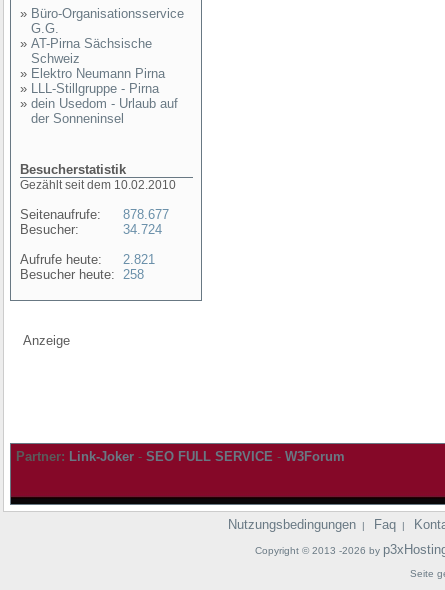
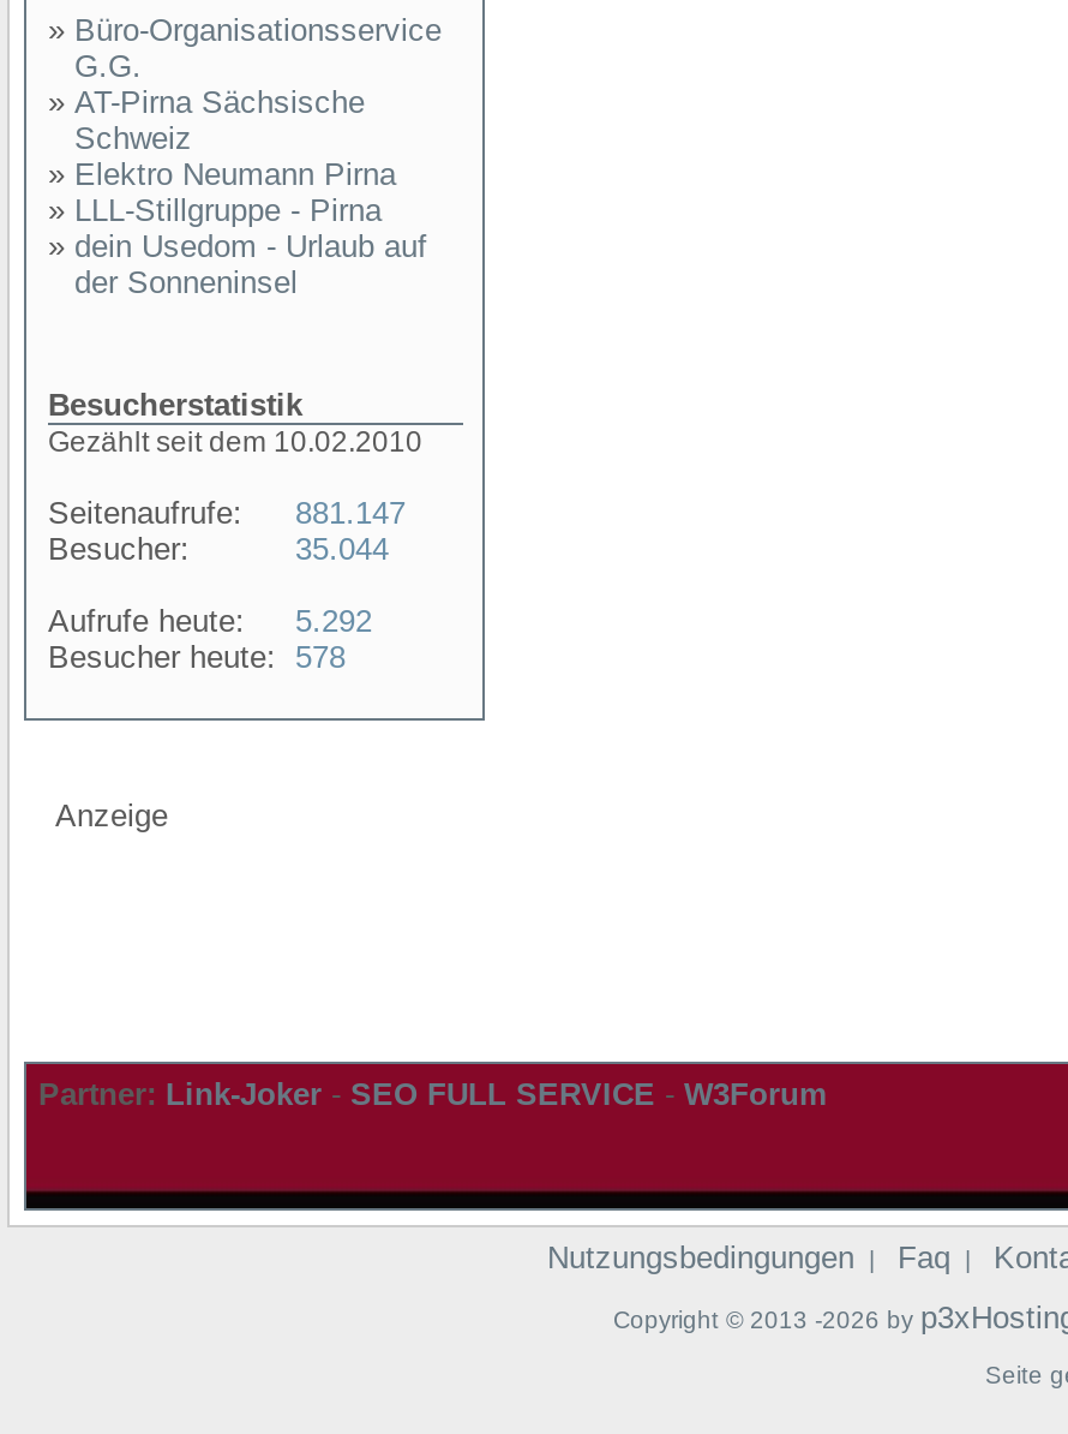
- Seitenaufrufe: 878.677
+ Seitenaufrufe: 881.147

- 34.724
+ 35.044

- Aufrufe heute: 2.821
+ Aufrufe heute: 5.292

- Besucher heute: 258
+ Besucher heute: 578
